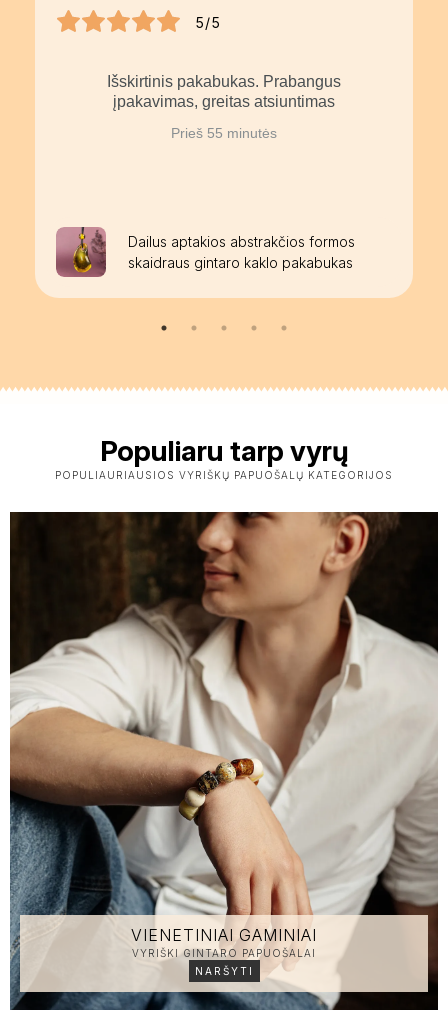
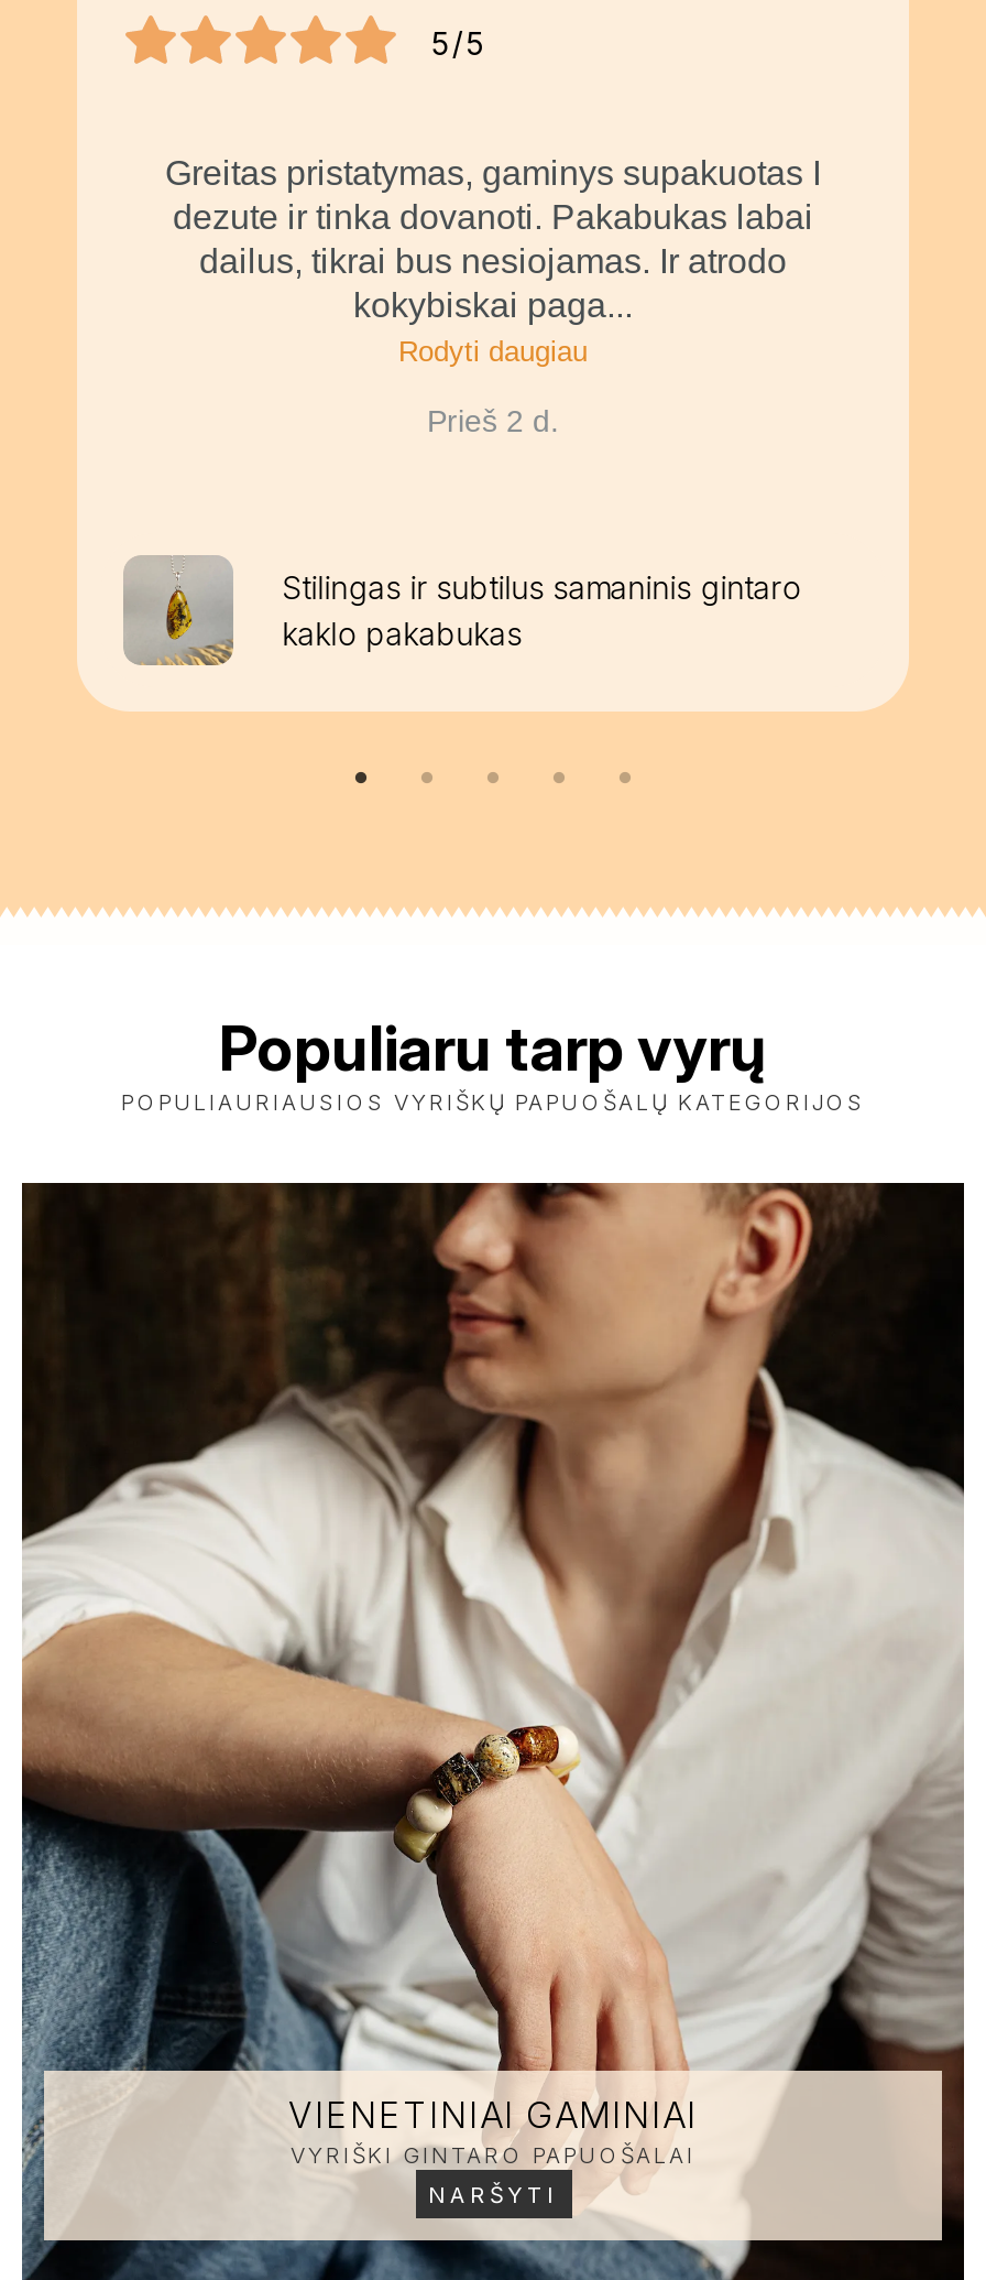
- Išskirtinis pakabukas. Prabangus
- įpakavimas, greitas atsiuntimas
+ Greitas pristatymas, gaminys supakuotas I
+ dezute ir tinka dovanoti. Pakabukas labai
+ dailus, tikrai bus nesiojamas. Ir atrodo
+ kokybiskai paga...
+ Rodyti daugiau

- Prieš 55 minutės
+ Prieš 2 d.

- [image]
- Dailus aptakios abstrakčios formos
- skaidraus gintaro kaklo pakabukas
+ [image]
+ Stilingas ir subtilus samaninis gintaro
+ kaklo pakabukas
